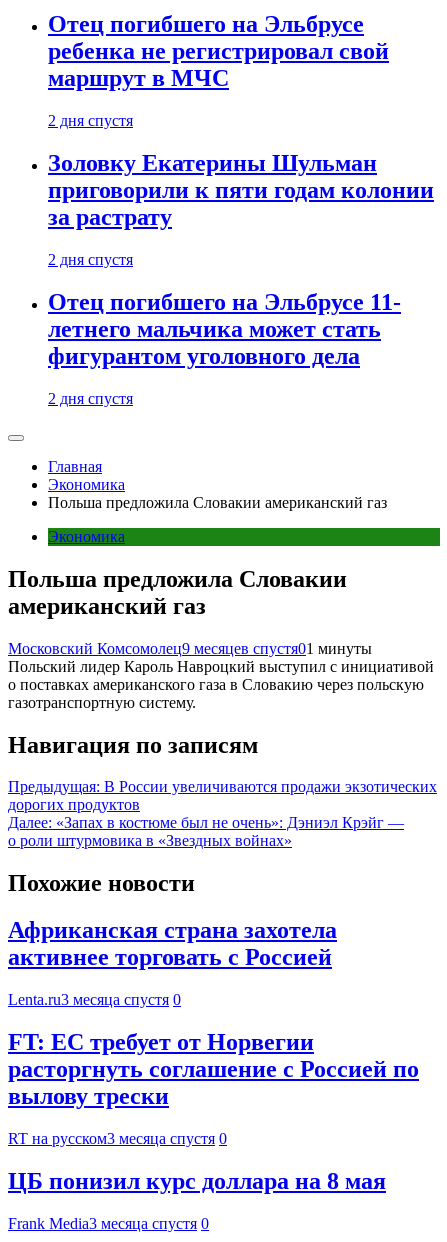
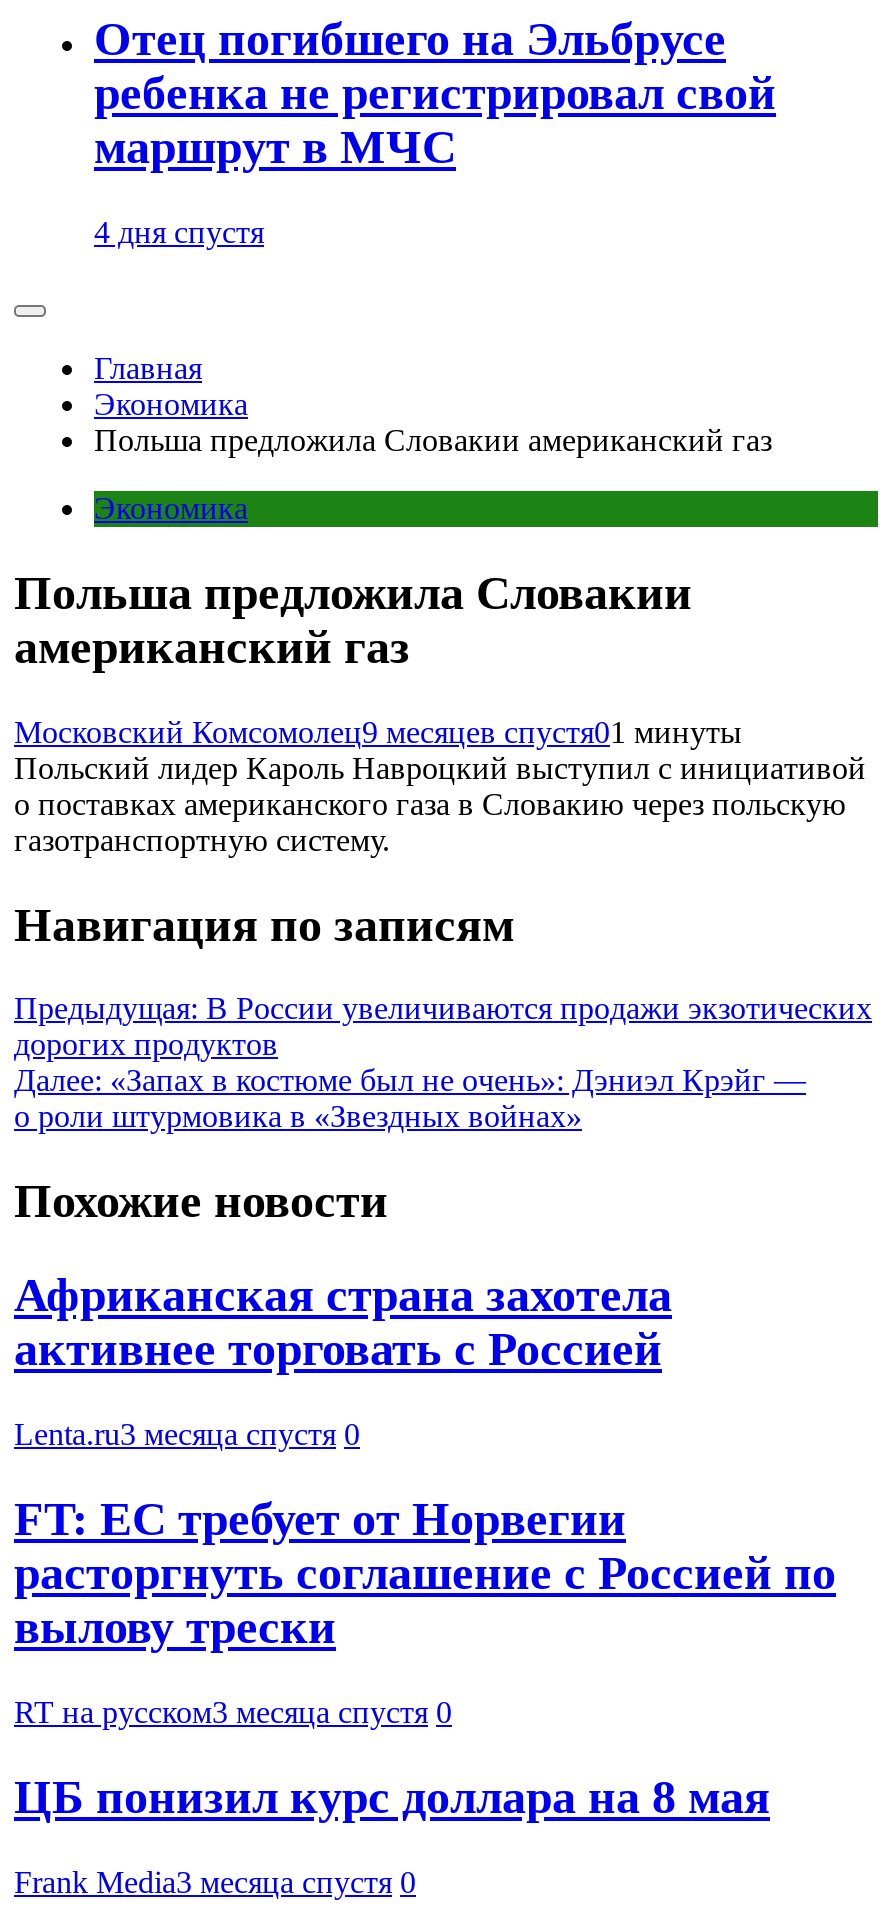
- 2 дня спустя
- Золовку Екатерины Шульман
- приговорили к пяти годам колонии
- за растрату
- 2 дня спустя
- Отец погибшего на Эльбрусе 11-
- летнего мальчика может стать
- фигурантом уголовного дела
- 2 дня спустя
+ 4 дня спустя
